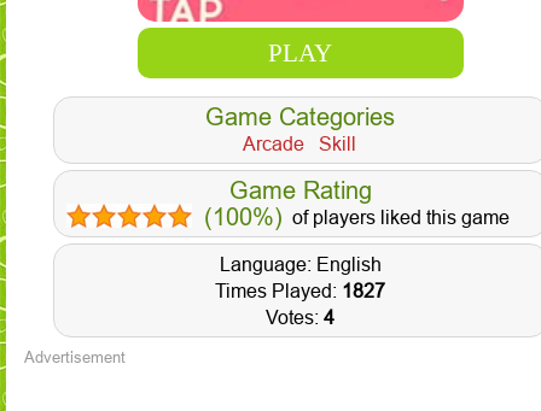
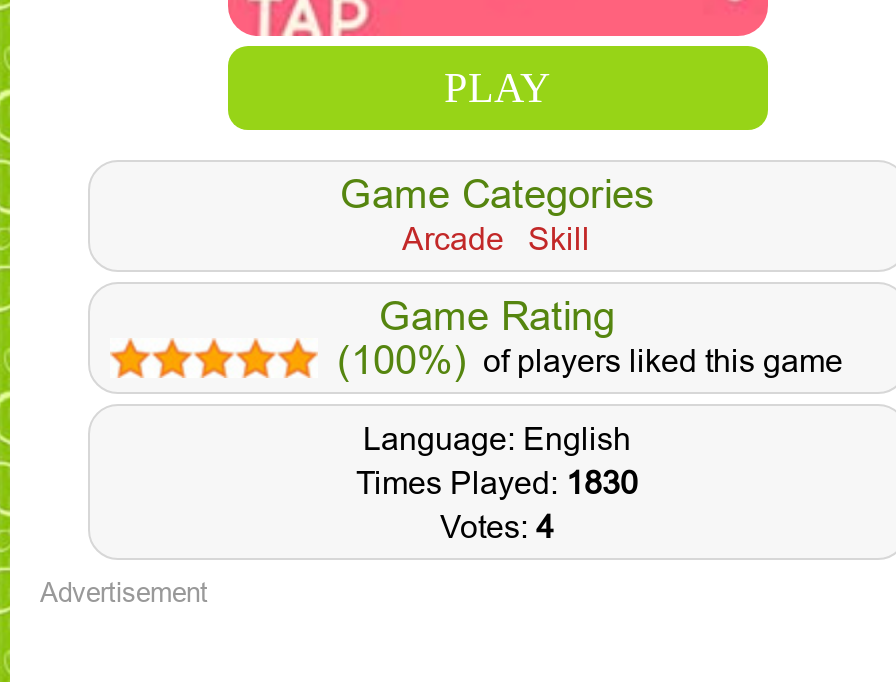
- Times Played: 1827
+ Times Played: 1830
